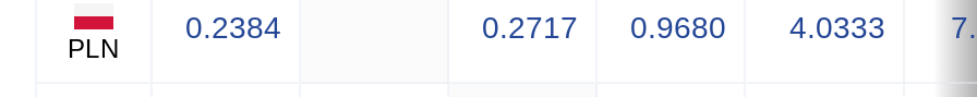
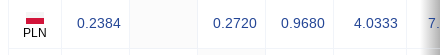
- 0.2717
+ 0.2720
